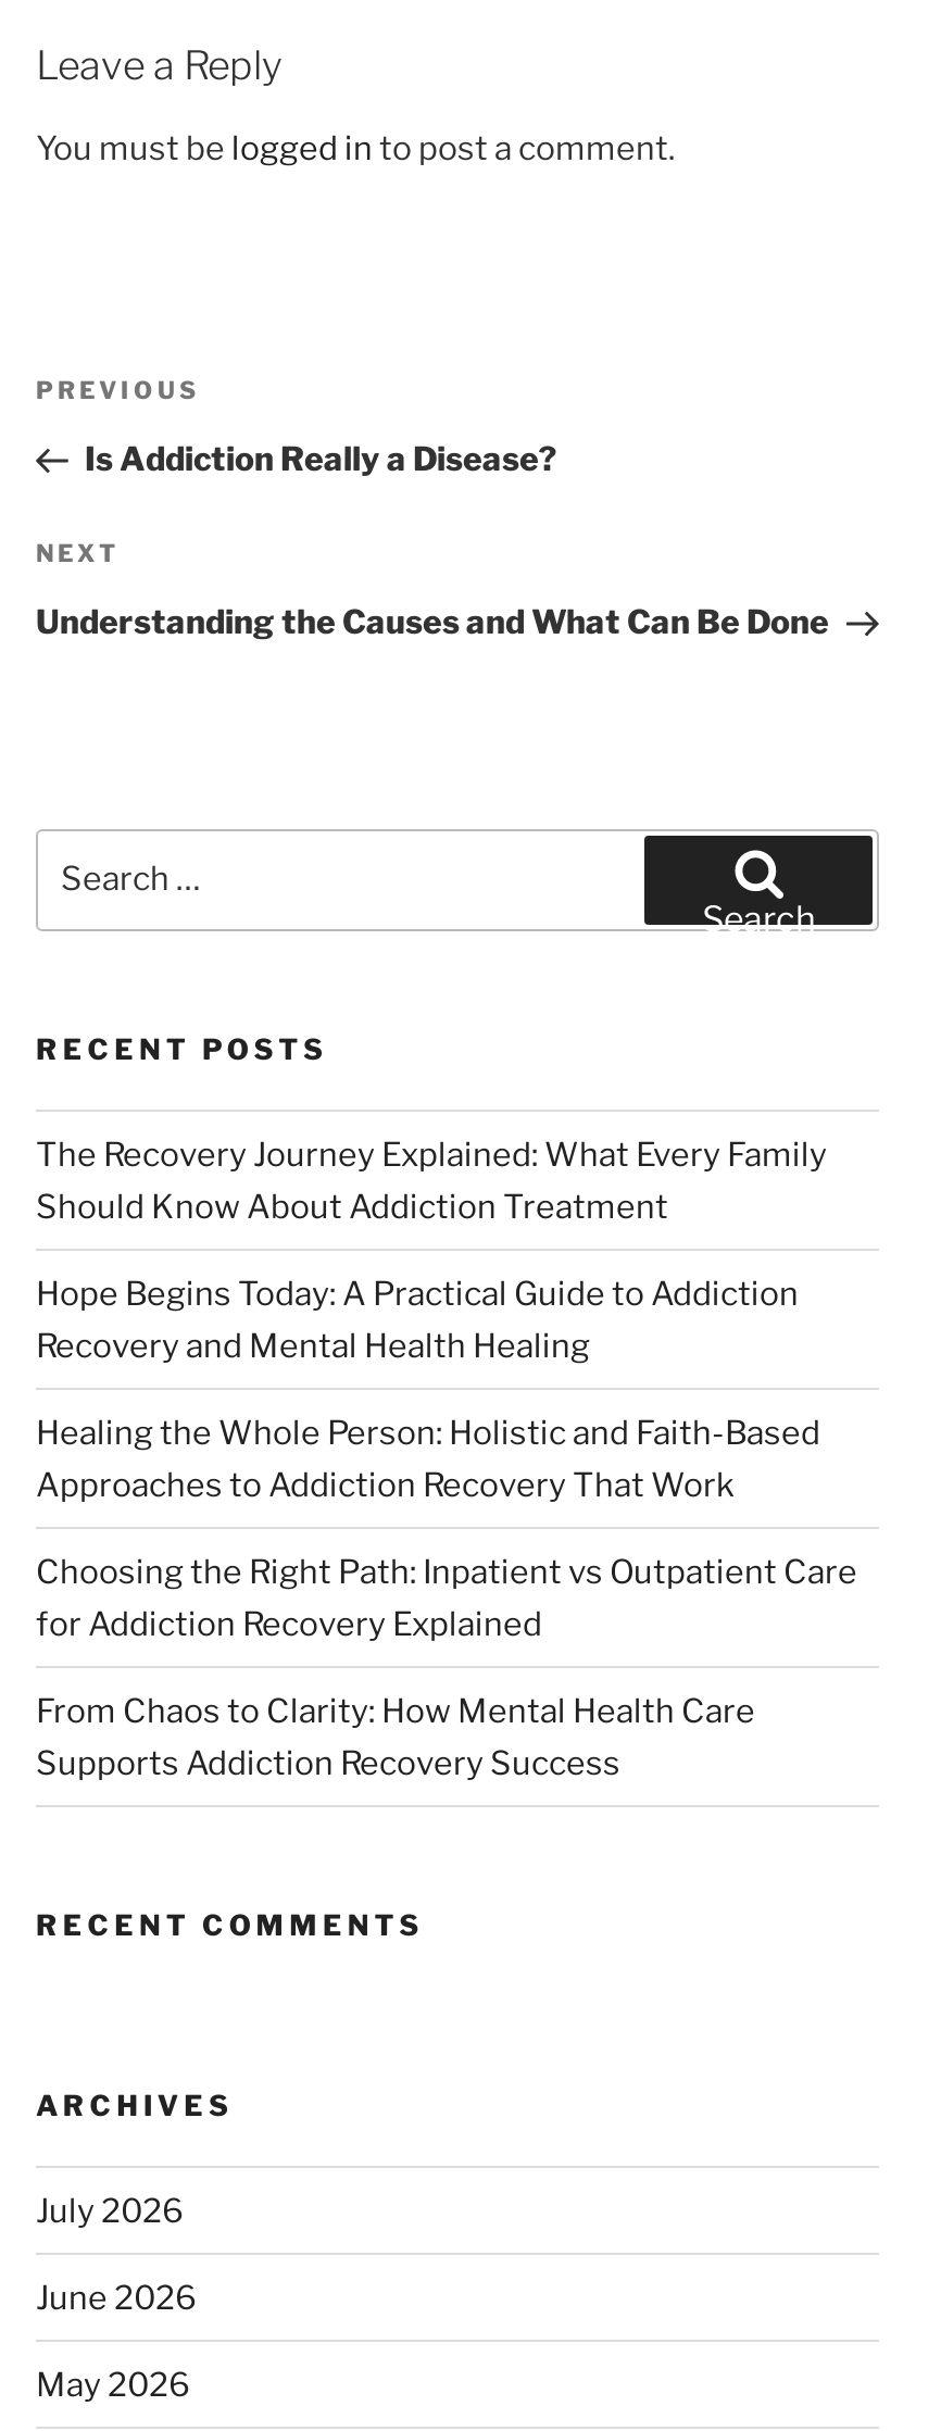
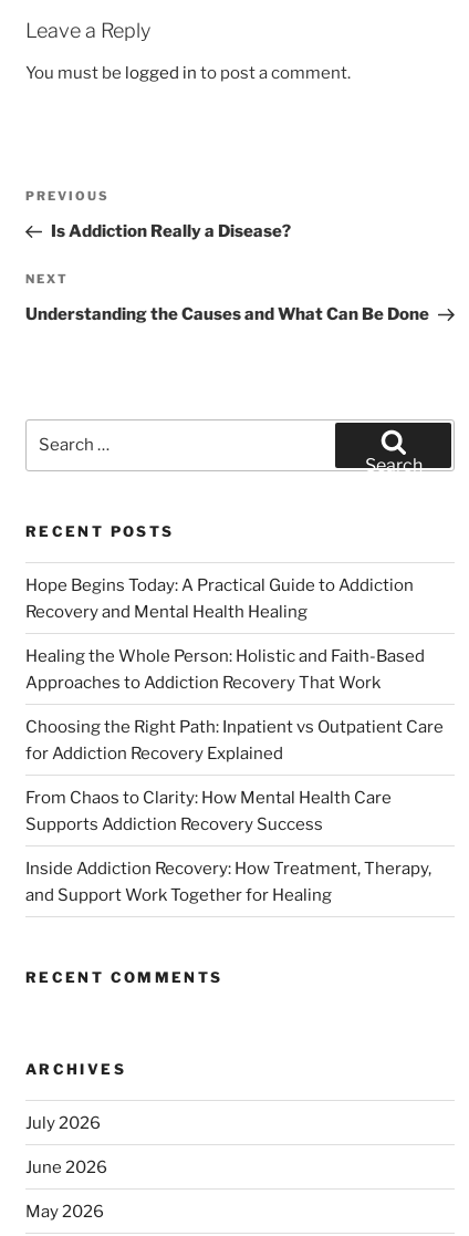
- The Recovery Journey Explained: What Every Family
- Should Know About Addiction Treatment

moved up: Hope Begins Today: A Practical Guide to Addiction | Recovery and Mental Health Healing | Healing the Whole Person: Holistic and Faith-Based | Approaches to Addiction Recovery That Work | Choosing the Right Path: Inpatient vs Outpatient Care | for Addiction Recovery Explained | From Chaos to Clarity: How Mental Health Care | Supports Addiction Recovery Success

+ Inside Addiction Recovery: How Treatment, Therapy,
+ and Support Work Together for Healing
